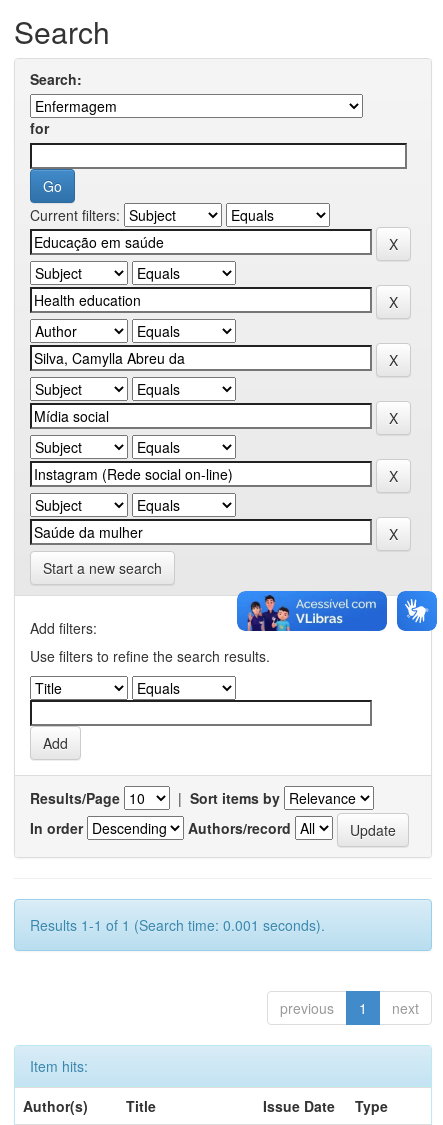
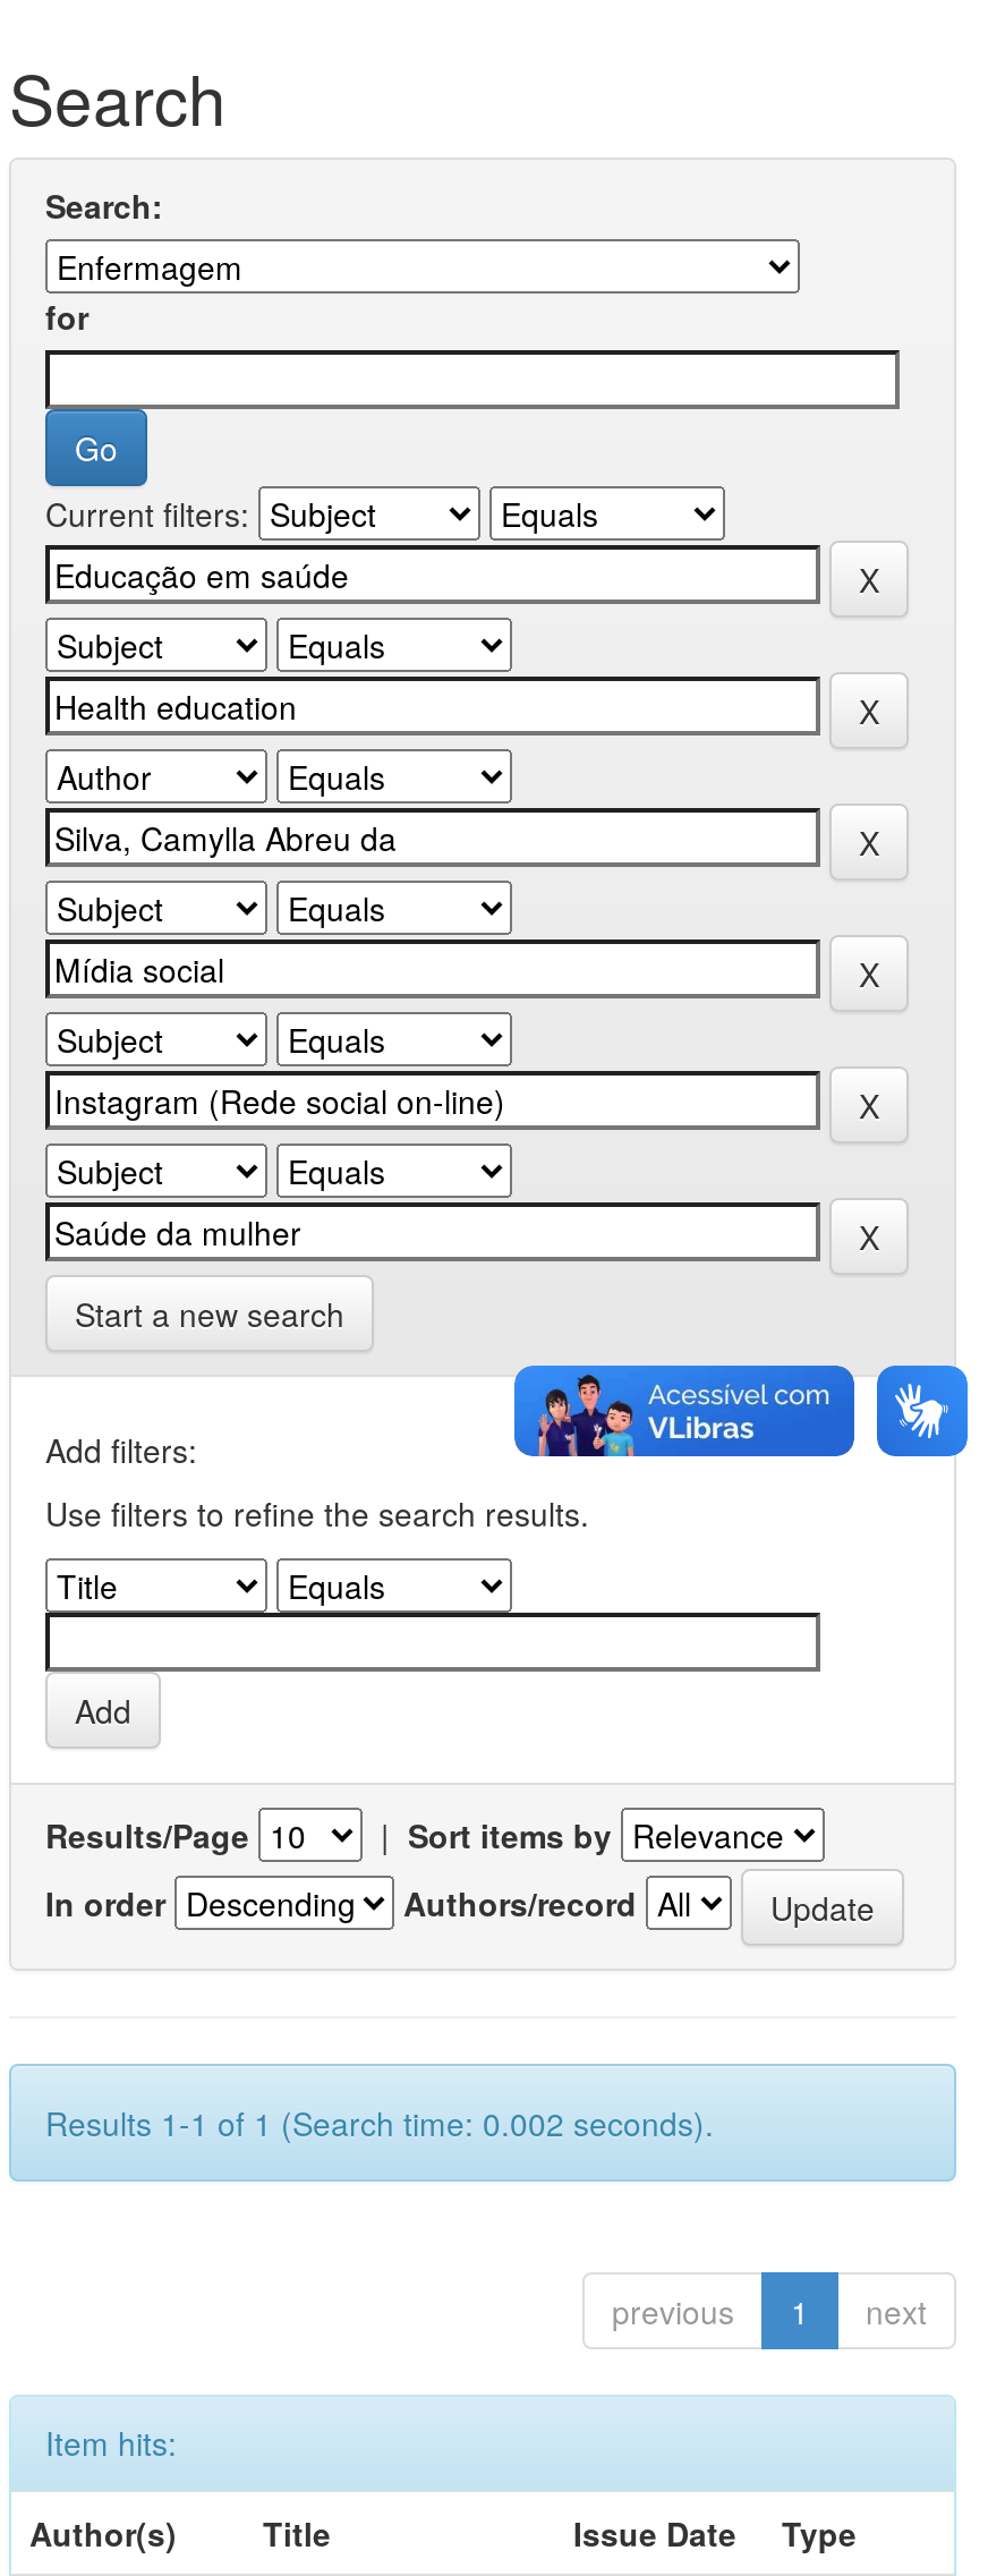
- Results 1-1 of 1 (Search time: 0.001 seconds).
+ Results 1-1 of 1 (Search time: 0.002 seconds).
